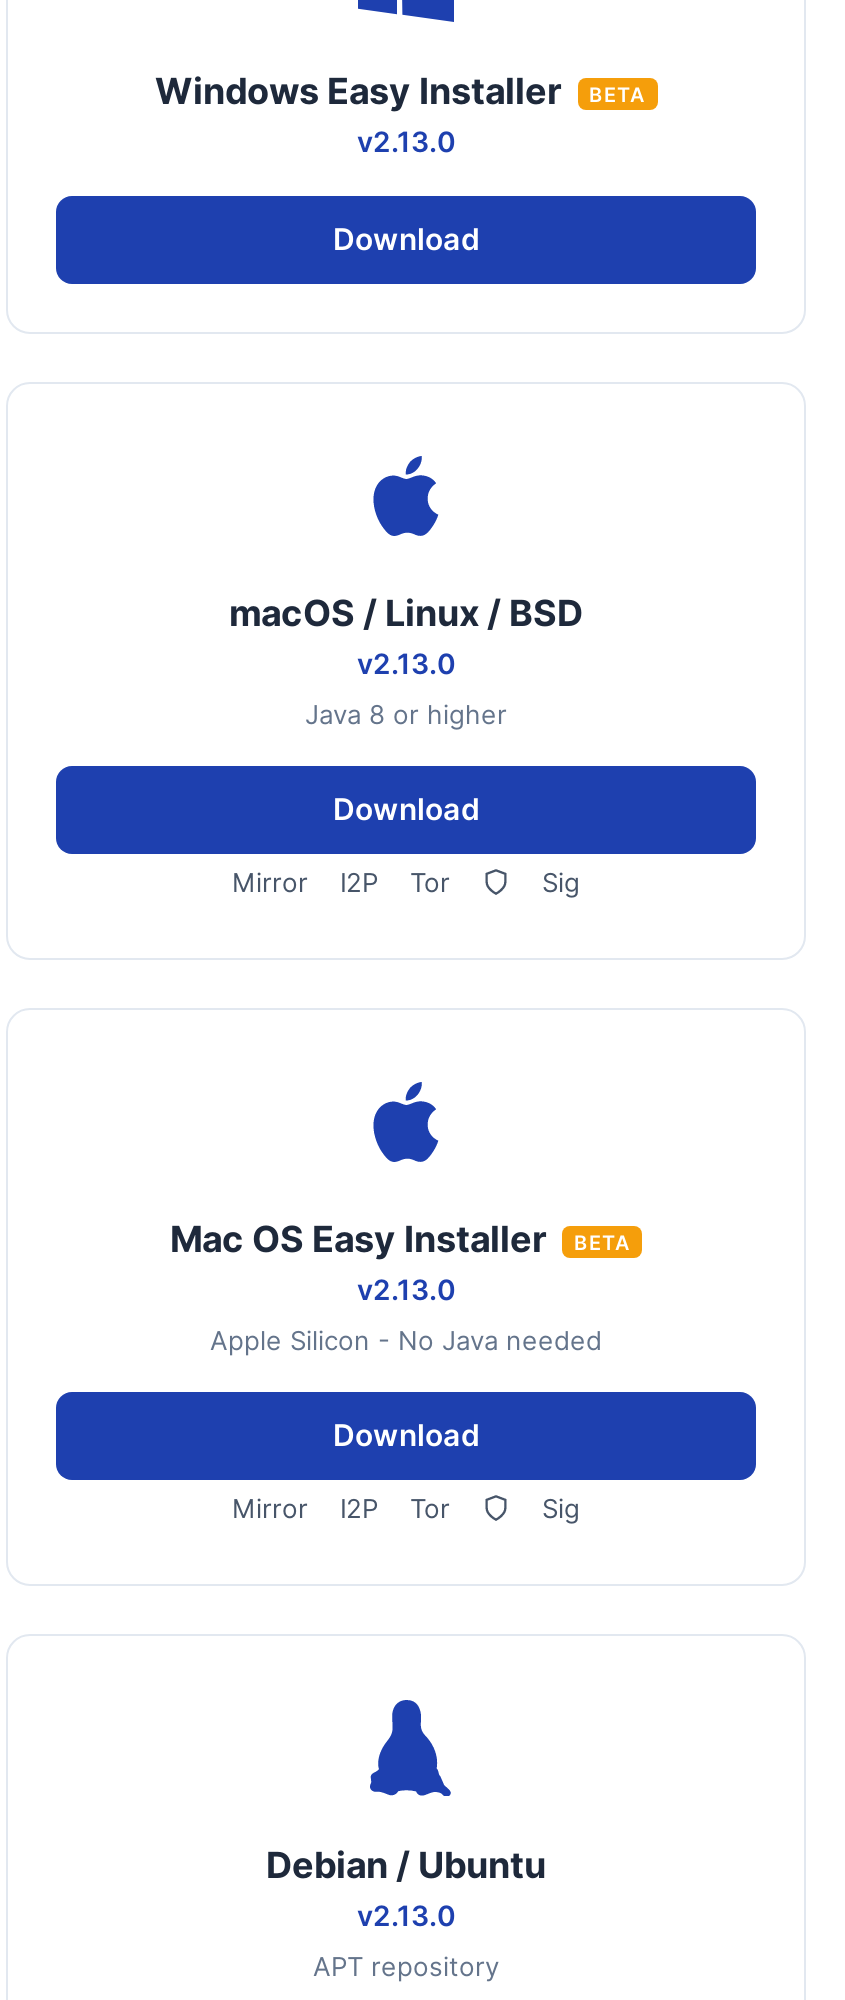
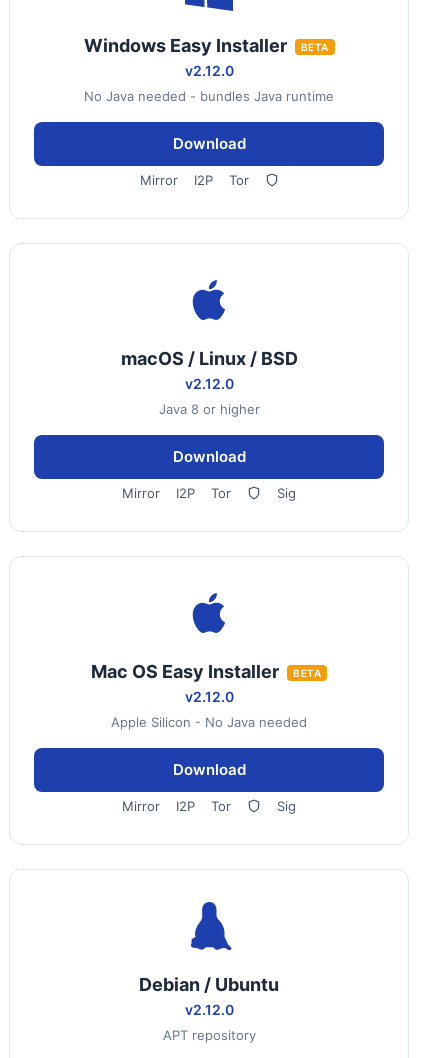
- v2.13.0
+ v2.12.0
+ No Java needed - bundles Java runtime

+ Mirror
+ I2P
+ Tor

- v2.13.0
+ v2.12.0

- v2.13.0
+ v2.12.0

- v2.13.0
+ v2.12.0
